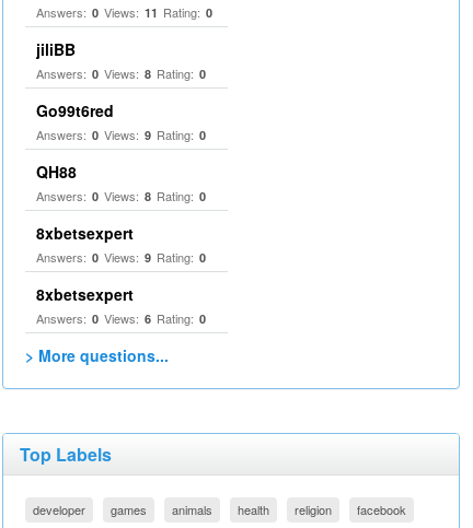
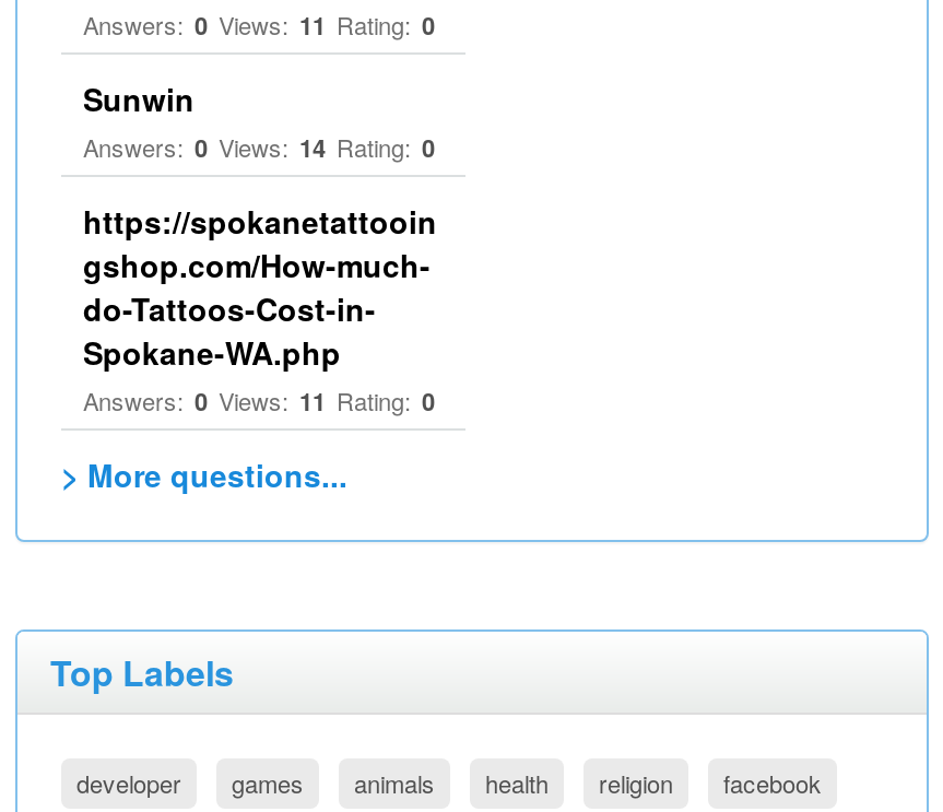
- jiliBB
- Answers: 0 Views: 8 Rating: 0
- Go99t6red
- Answers: 0 Views: 9 Rating: 0
- QH88
- Answers: 0 Views: 8 Rating: 0
- 8xbetsexpert
- Answers: 0 Views: 9 Rating: 0
- 8xbetsexpert
- Answers: 0 Views: 6 Rating: 0
+ Sunwin
+ Answers: 0 Views: 14 Rating: 0
+ https://spokanetattooin
+ gshop.com/How-much-
+ do-Tattoos-Cost-in-
+ Spokane-WA.php
+ Answers: 0 Views: 11 Rating: 0
